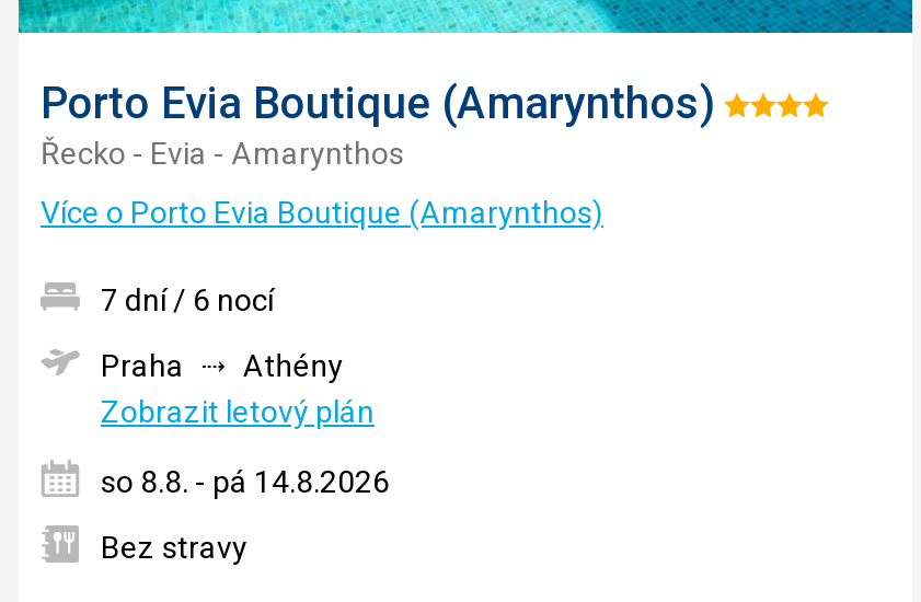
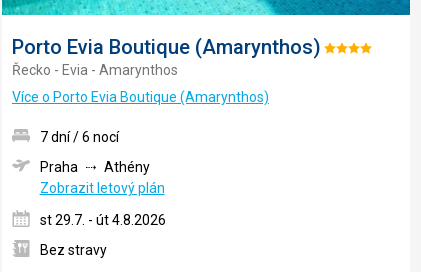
- so 8.8. - pá 14.8.2026
+ st 29.7. - út 4.8.2026
